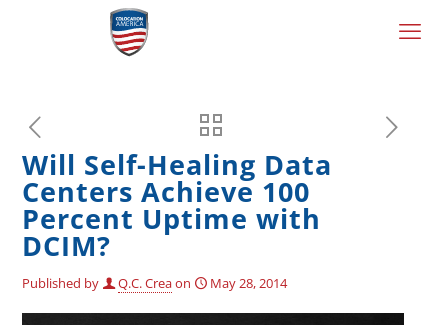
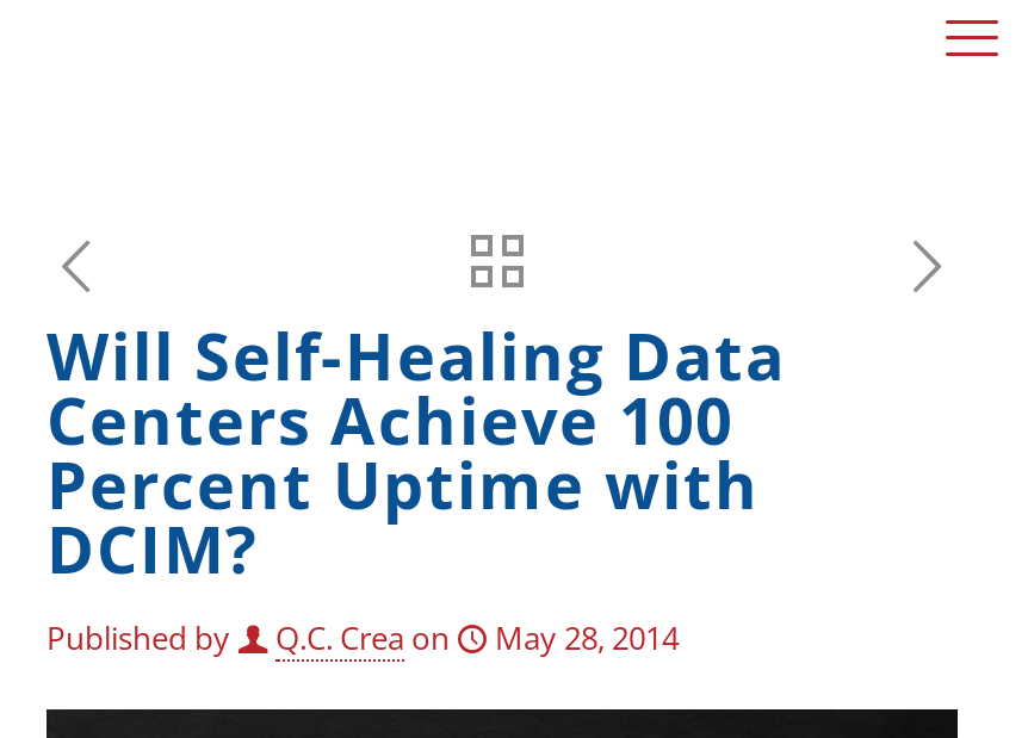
- [image]
